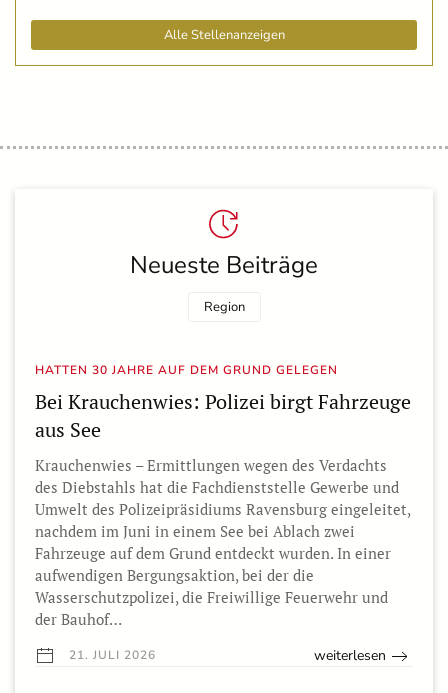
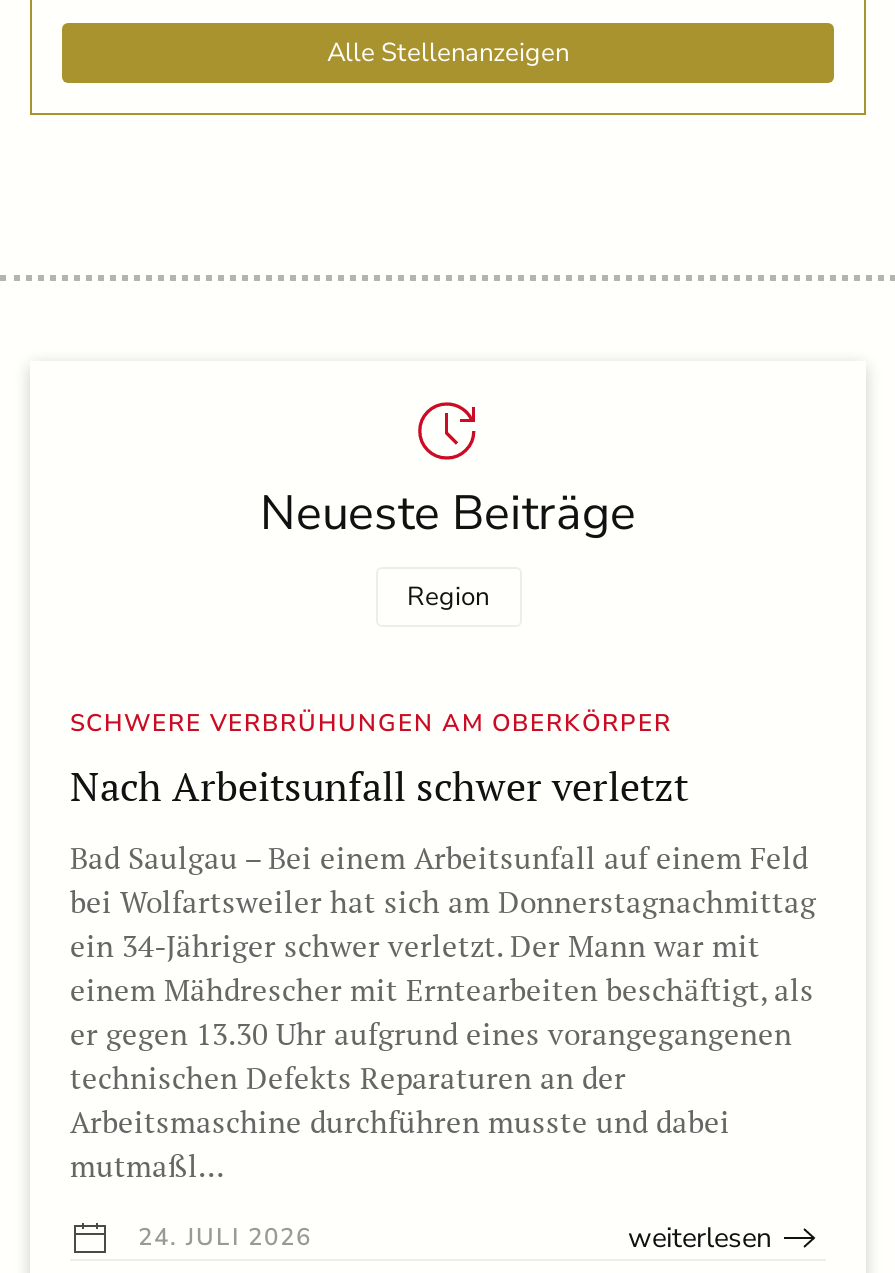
- HATTEN 30 JAHRE AUF DEM GRUND GELEGEN
- Bei Krauchenwies: Polizei birgt Fahrzeuge
- aus See
- Krauchenwies – Ermittlungen wegen des Verdachts
- des Diebstahls hat die Fachdienststelle Gewerbe und
- Umwelt des Polizeipräsidiums Ravensburg eingeleitet,
- nachdem im Juni in einem See bei Ablach zwei
- Fahrzeuge auf dem Grund entdeckt wurden. In einer
- aufwendigen Bergungsaktion, bei der die
- Wasserschutzpolizei, die Freiwillige Feuerwehr und
- der Bauhof…
+ SCHWERE VERBRÜHUNGEN AM OBERKÖRPER
+ Nach Arbeitsunfall schwer verletzt
+ Bad Saulgau – Bei einem Arbeitsunfall auf einem Feld
+ bei Wolfartsweiler hat sich am Donnerstagnachmittag
+ ein 34-Jähriger schwer verletzt. Der Mann war mit
+ einem Mähdrescher mit Erntearbeiten beschäftigt, als
+ er gegen 13.30 Uhr aufgrund eines vorangegangenen
+ technischen Defekts Reparaturen an der
+ Arbeitsmaschine durchführen musste und dabei
+ mutmaßl…

- 21. JULI 2026
+ 24. JULI 2026
